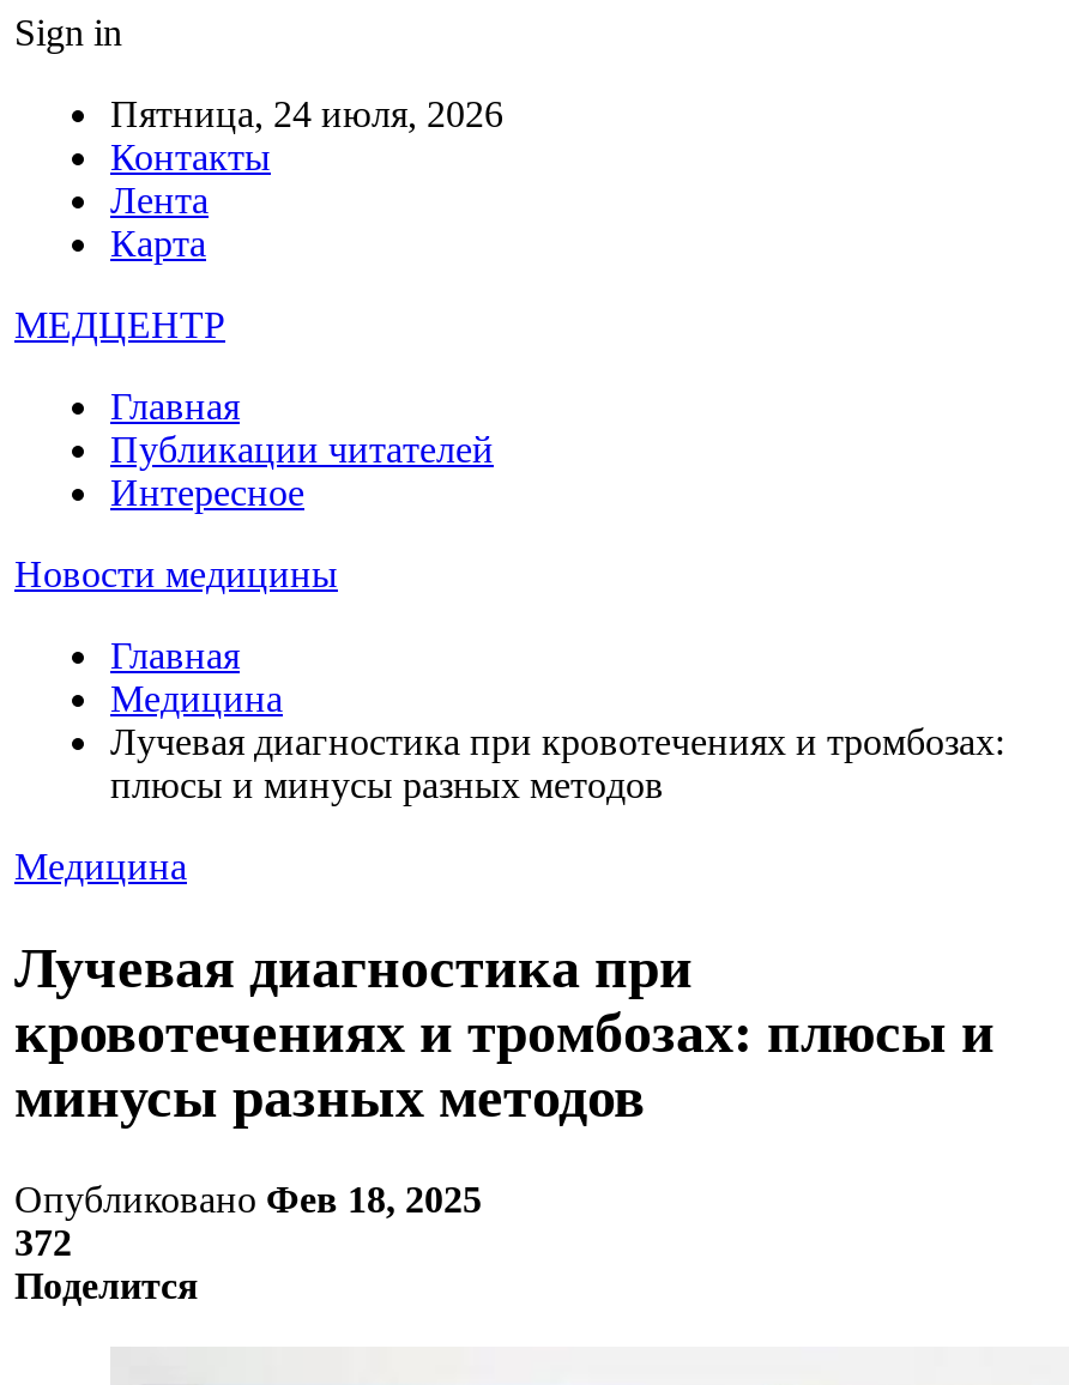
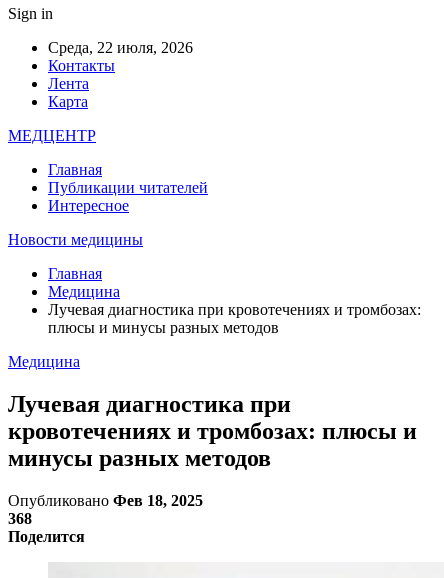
- Пятница, 24 июля, 2026
+ Среда, 22 июля, 2026

- 372
+ 368
